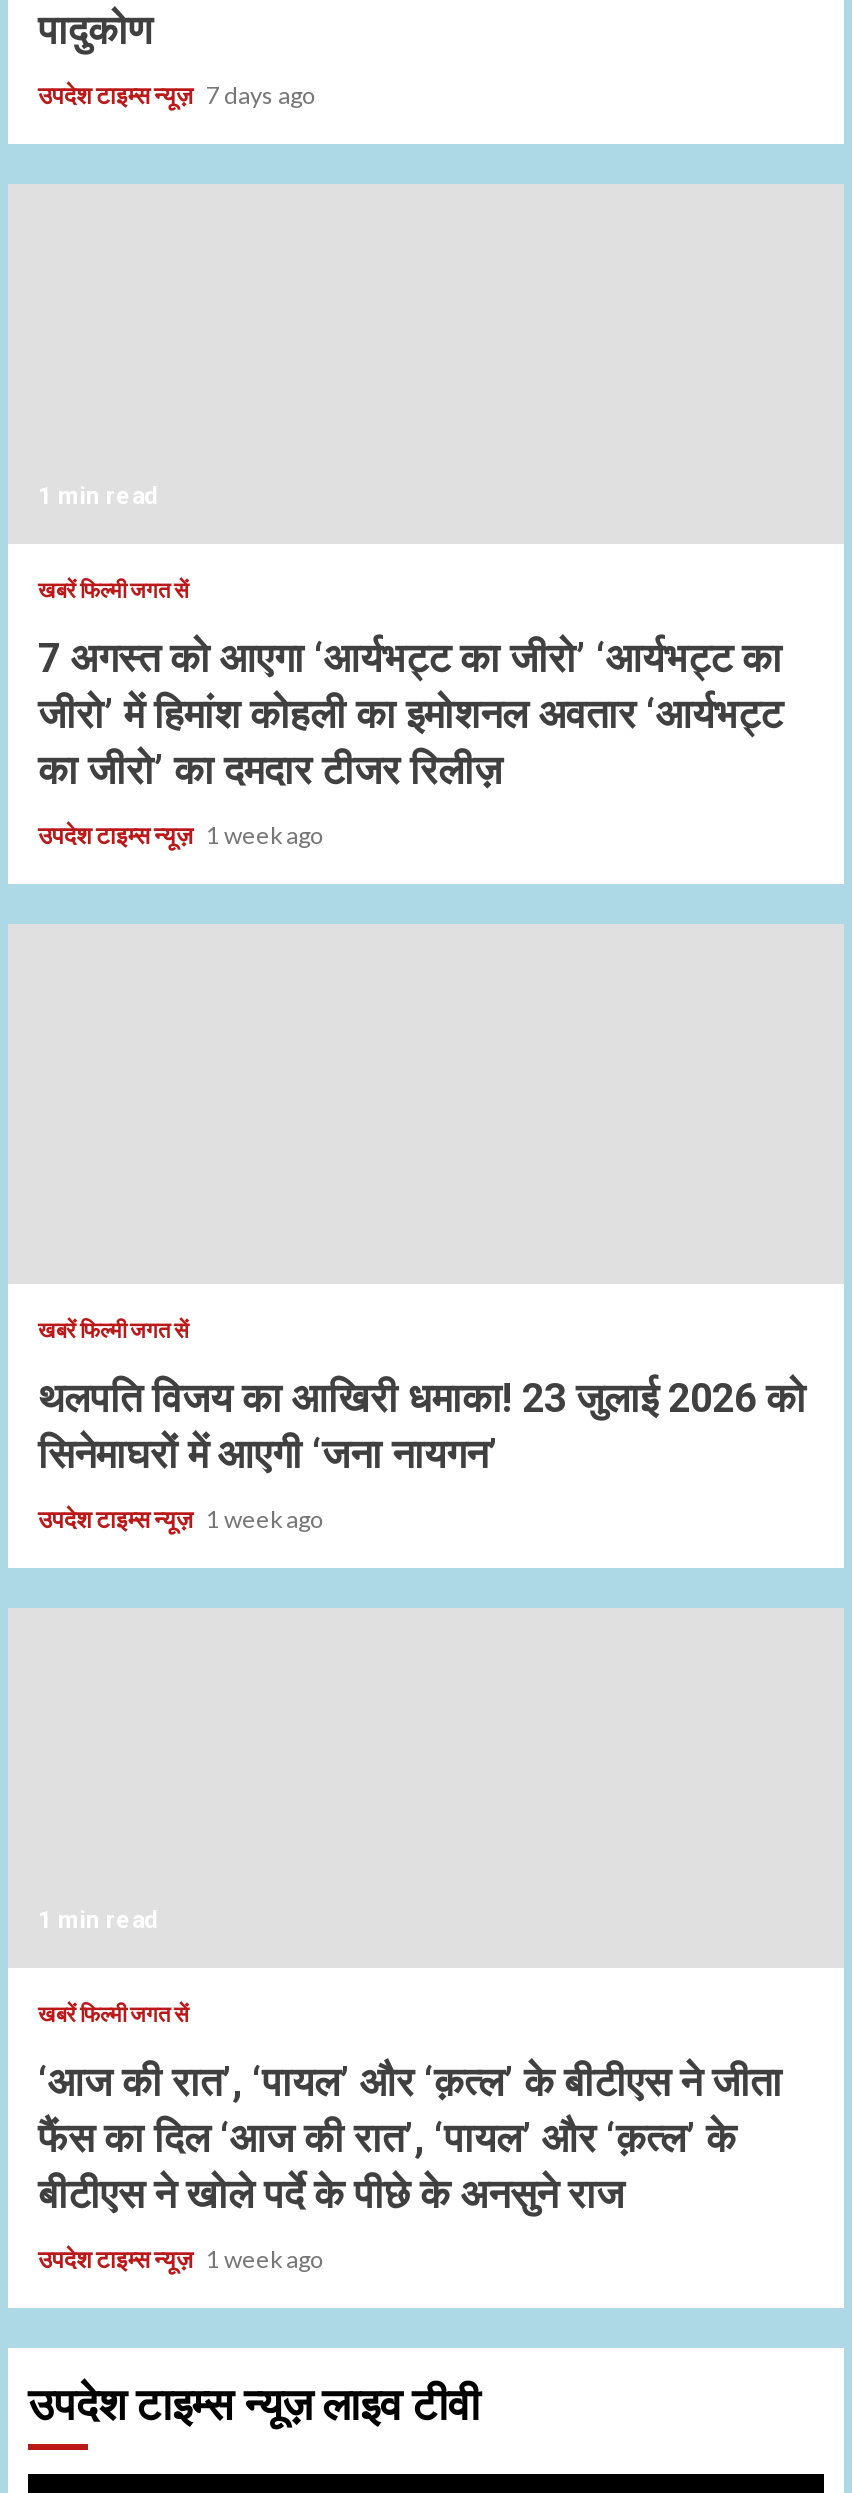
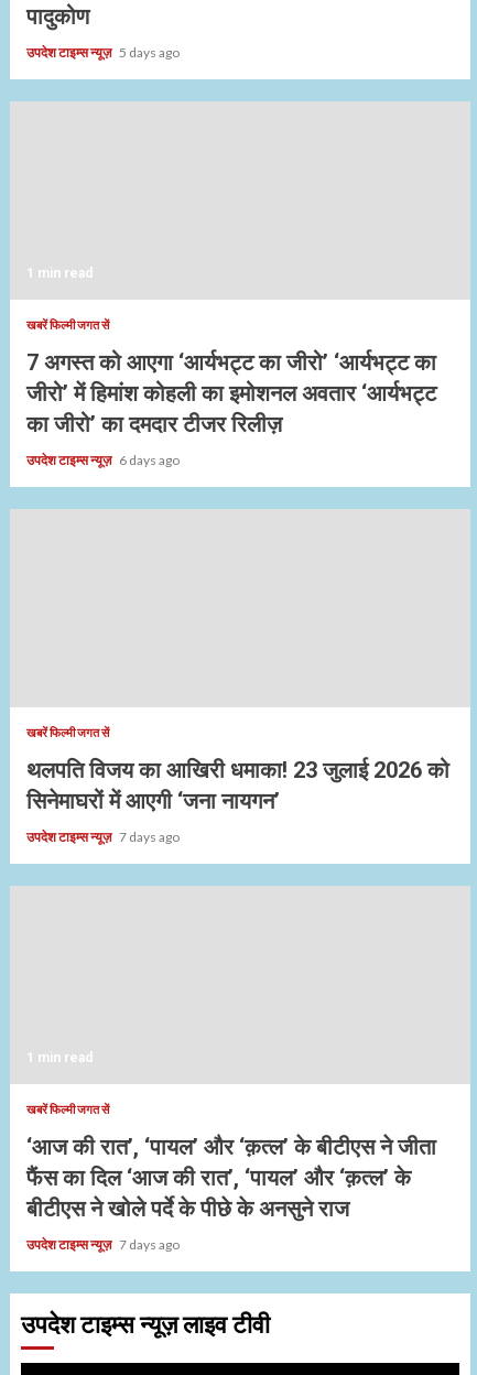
- उपदेश टाइम्स न्यूज़ 7 days ago
+ उपदेश टाइम्स न्यूज़ 5 days ago

- उपदेश टाइम्स न्यूज़ 1 week ago
+ उपदेश टाइम्स न्यूज़ 6 days ago

- उपदेश टाइम्स न्यूज़ 1 week ago
+ उपदेश टाइम्स न्यूज़ 7 days ago

- उपदेश टाइम्स न्यूज़ 1 week ago
+ उपदेश टाइम्स न्यूज़ 7 days ago
